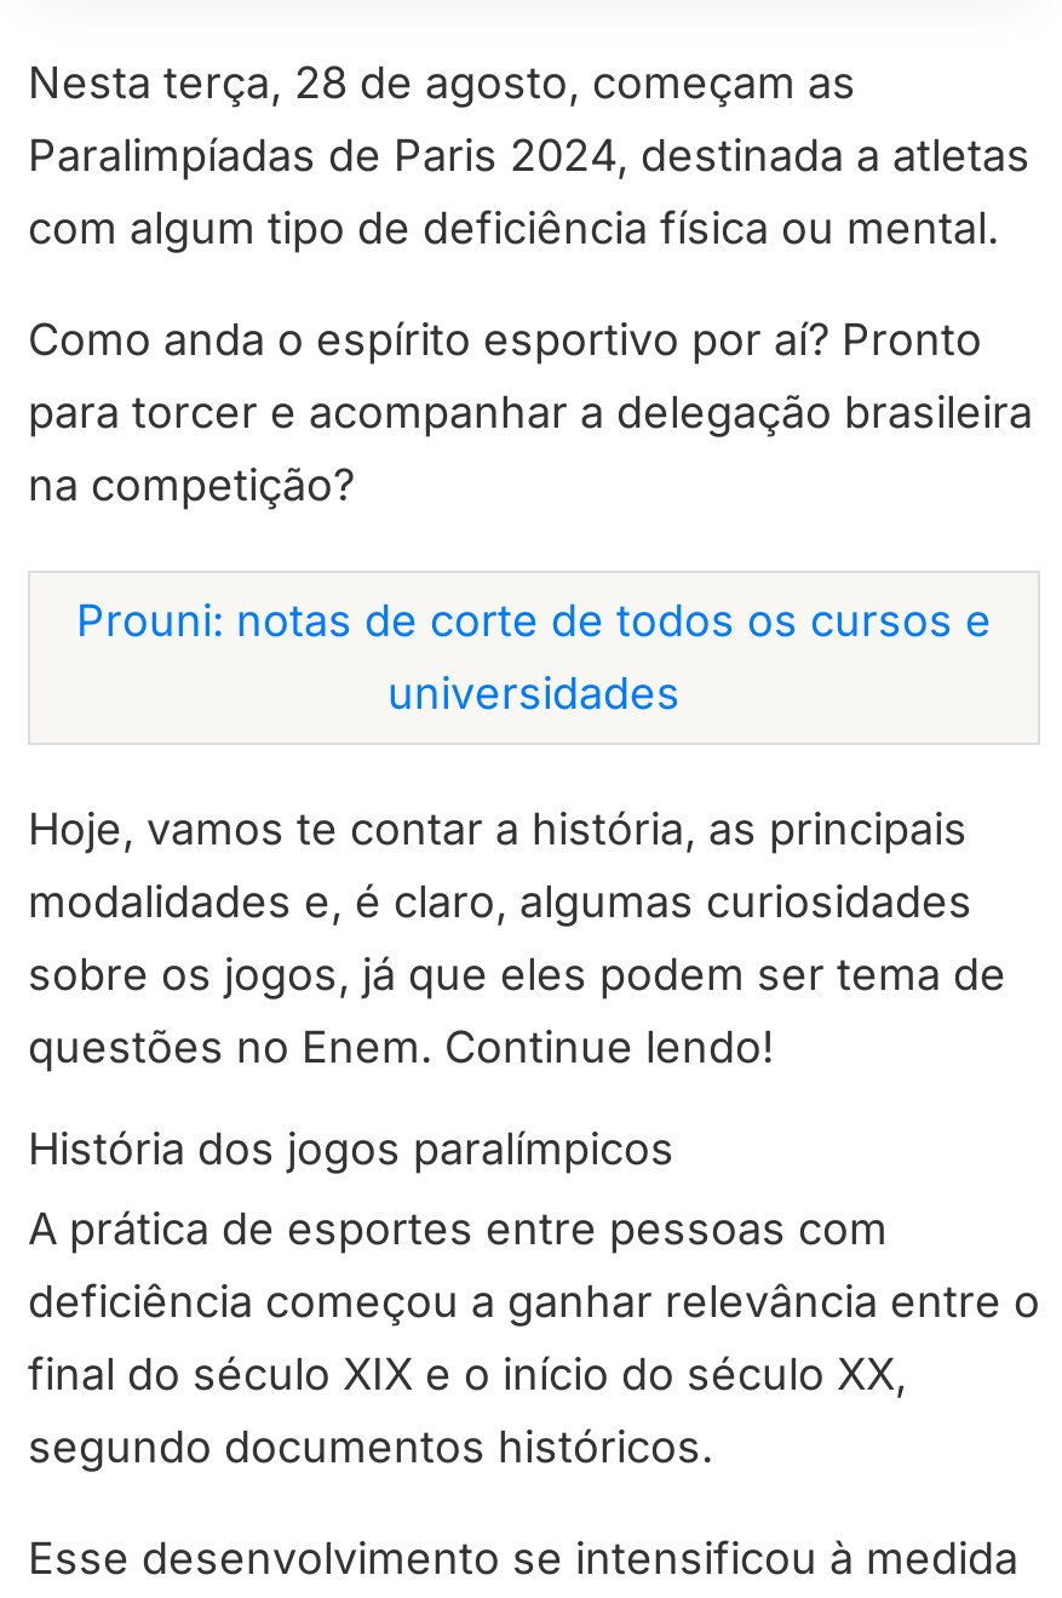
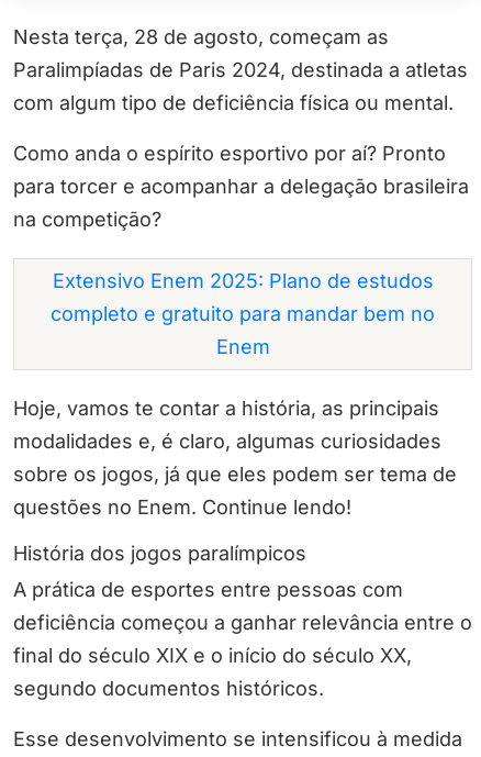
- Prouni: notas de corte de todos os cursos e
- universidades
+ Extensivo Enem 2025: Plano de estudos
+ completo e gratuito para mandar bem no
+ Enem
